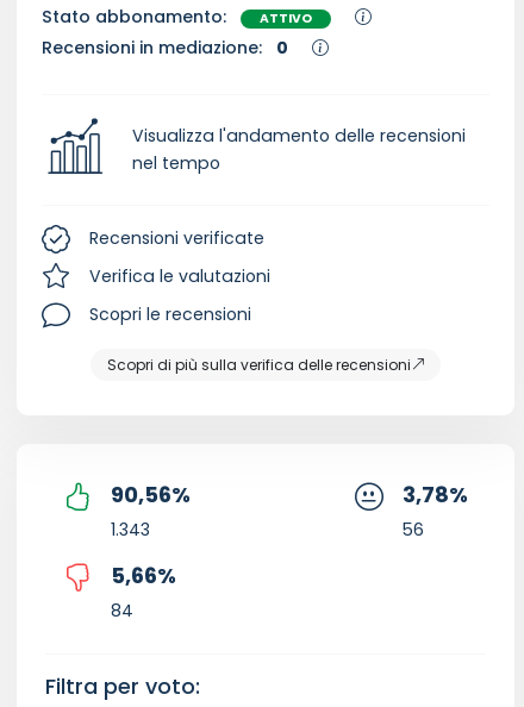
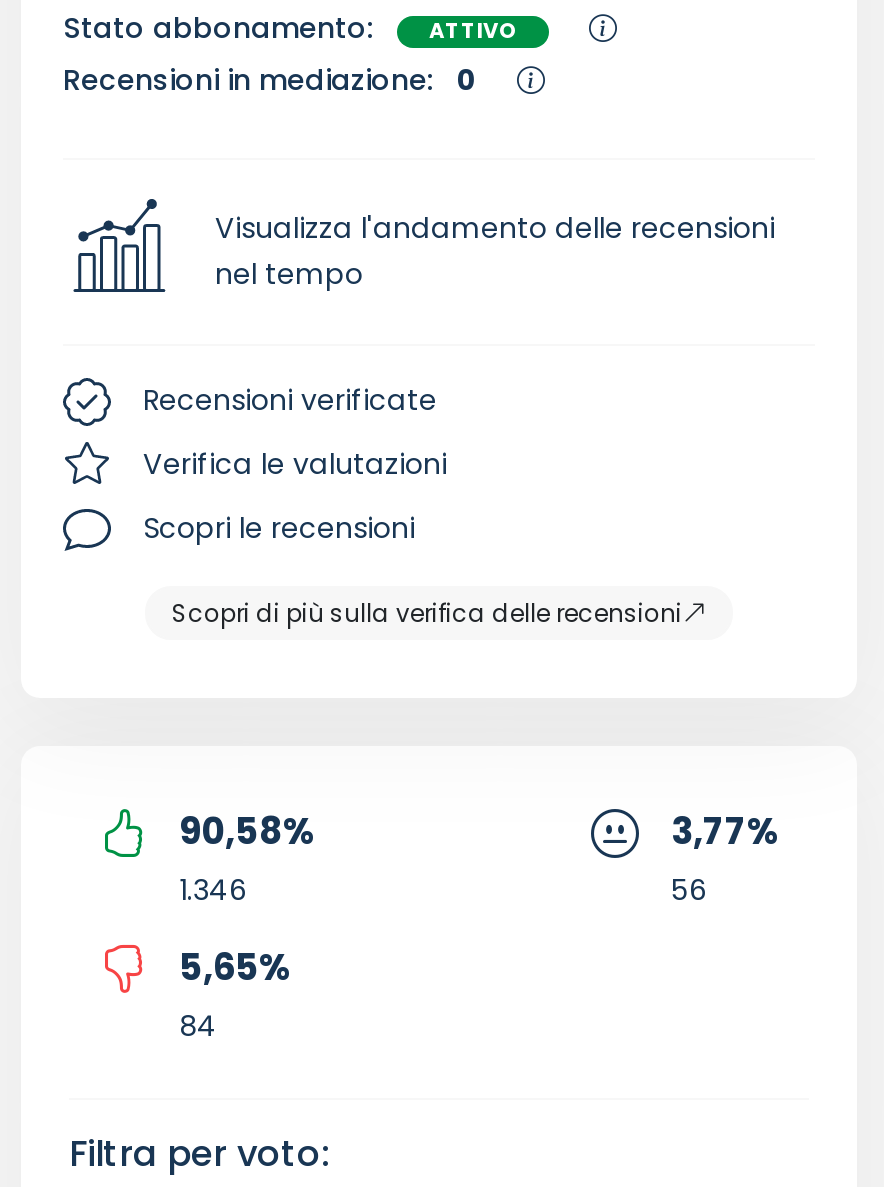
- 90,56%
+ 90,58%

- 3,78%
+ 3,77%

- 1.343
+ 1.346

- 5,66%
+ 5,65%
